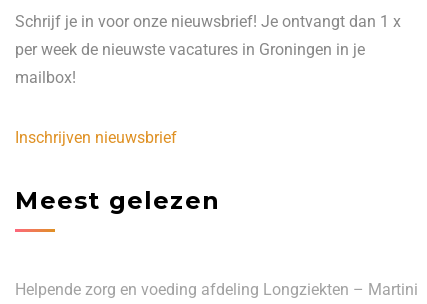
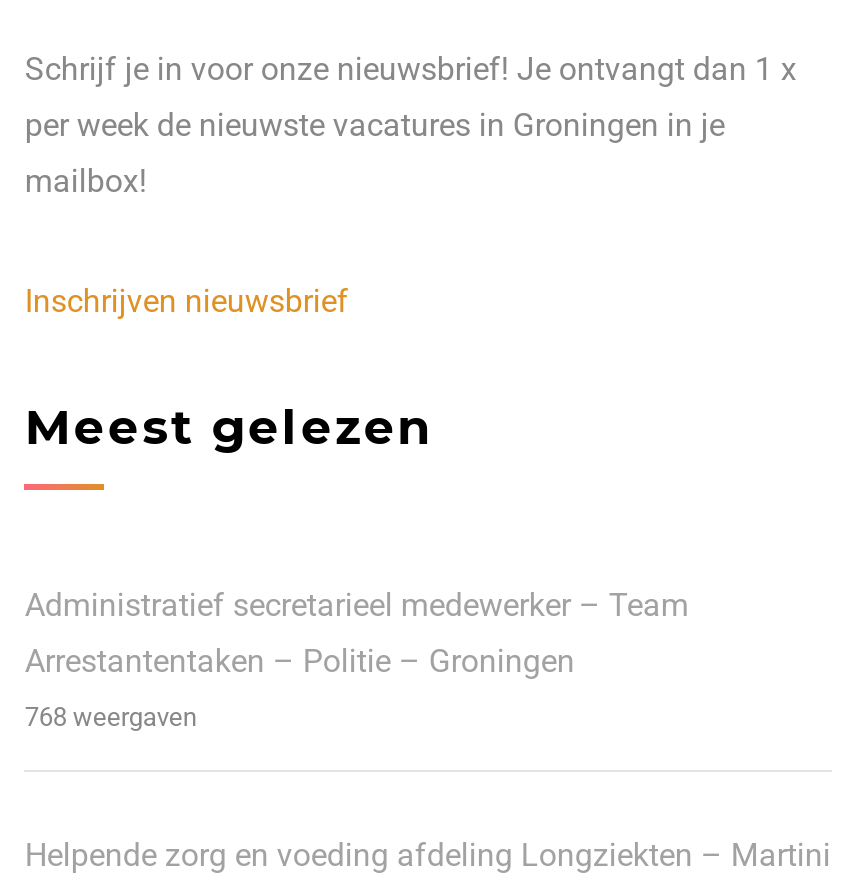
+ Administratief secretarieel medewerker – Team
+ Arrestantentaken – Politie – Groningen
+ 768 weergaven
